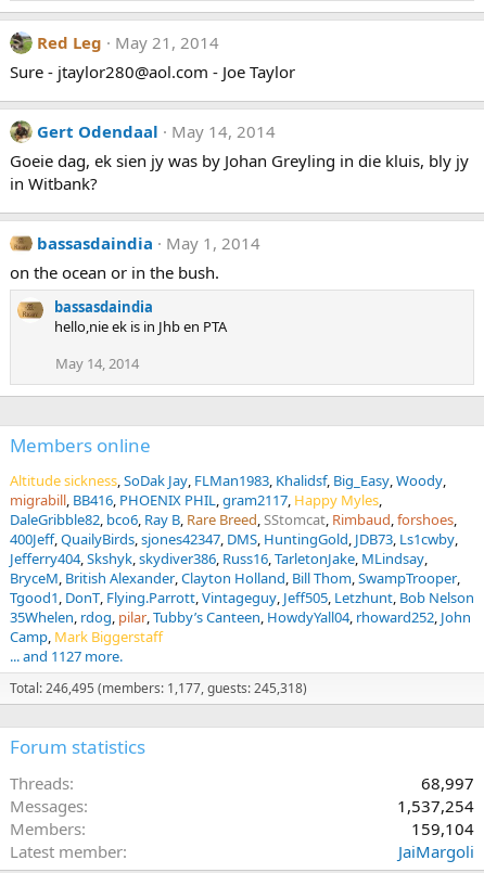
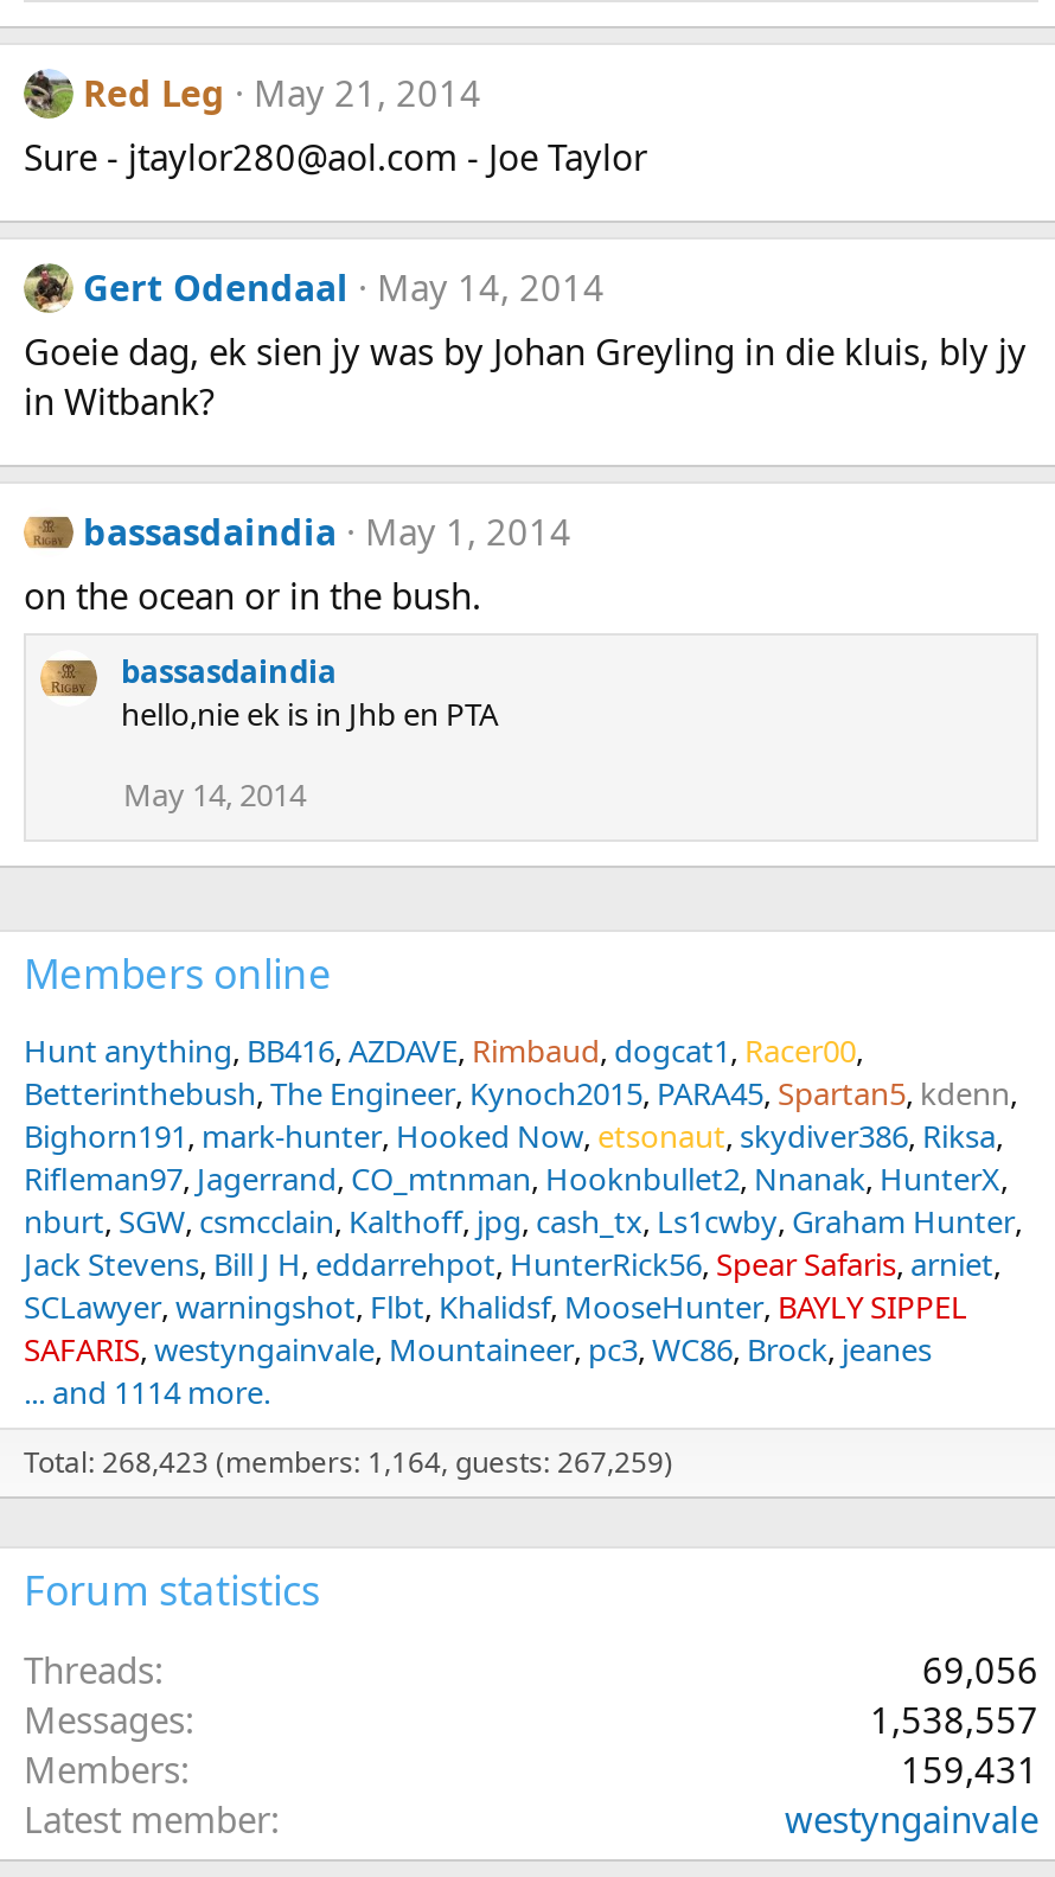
- Altitude sickness SoDak Jay FLMan1983 Khalidsf Big_Easy Woody
- migrabill BB416 PHOENIX PHIL gram2117 Happy Myles
- DaleGribble82 bco6 Ray B Rare Breed SStomcat Rimbaud forshoes
- 400Jeff QuailyBirds sjones42347 DMS HuntingGold JDB73 Ls1cwby
- Jefferry404 Skshyk skydiver386 Russ16 TarletonJake MLindsay
- BryceM British Alexander Clayton Holland Bill Thom SwampTrooper
- Tgood1 DonT Flying.Parrott Vintageguy Jeff505 Letzhunt Bob Nelson
- 35Whelen rdog pilar Tubby’s Canteen HowdyYall04 rhoward252 John
- Camp Mark Biggerstaff
- ... and 1127 more.
+ Hunt anything BB416 AZDAVE Rimbaud dogcat1 Racer00
+ Betterinthebush The Engineer Kynoch2015 PARA45 Spartan5 kdenn
+ Bighorn191 mark-hunter Hooked Now etsonaut skydiver386 Riksa
+ Rifleman97 Jagerrand CO_mtnman Hooknbullet2 Nnanak HunterX
+ nburt SGW csmcclain Kalthoff jpg cash_tx Ls1cwby Graham Hunter
+ Jack Stevens Bill J H eddarrehpot HunterRick56 Spear Safaris arniet
+ SCLawyer warningshot Flbt Khalidsf MooseHunter BAYLY SIPPEL
+ SAFARIS westyngainvale Mountaineer pc3 WC86 Brock jeanes
+ ... and 1114 more.

- Total: 246,495 (members: 1,177, guests: 245,318)
+ Total: 268,423 (members: 1,164, guests: 267,259)

- 68,997
+ 69,056

- 1,537,254
+ 1,538,557

- 159,104
+ 159,431

- JaiMargoli
+ westyngainvale
